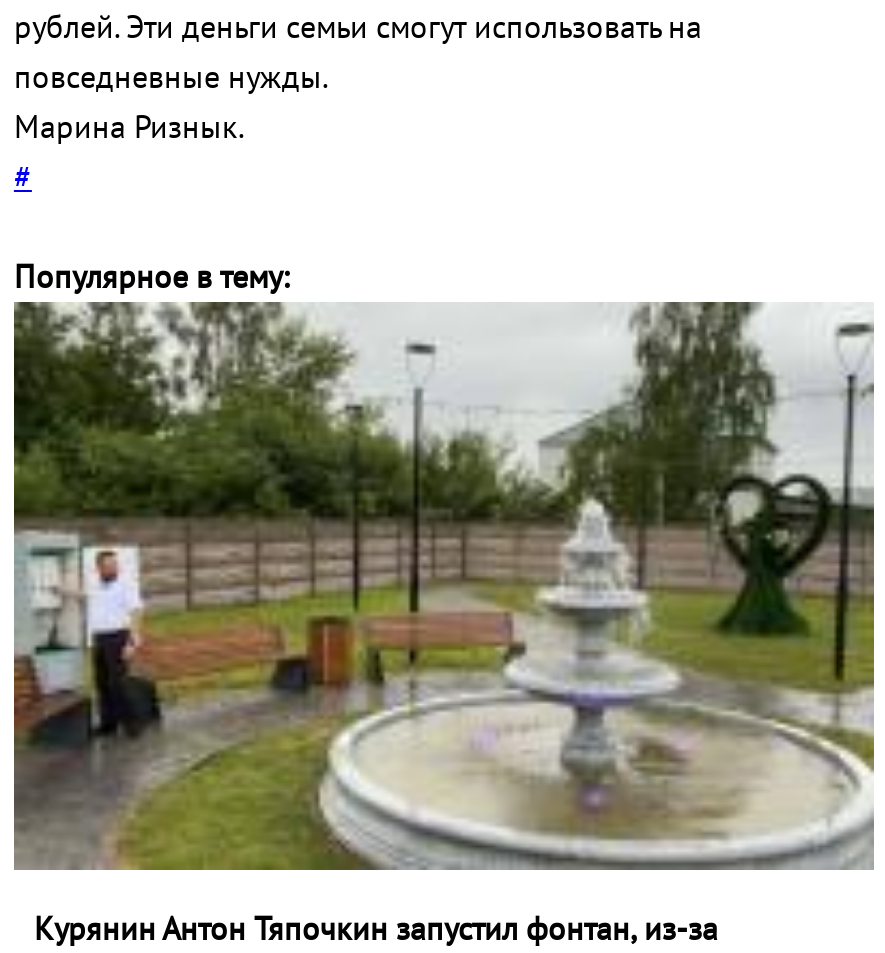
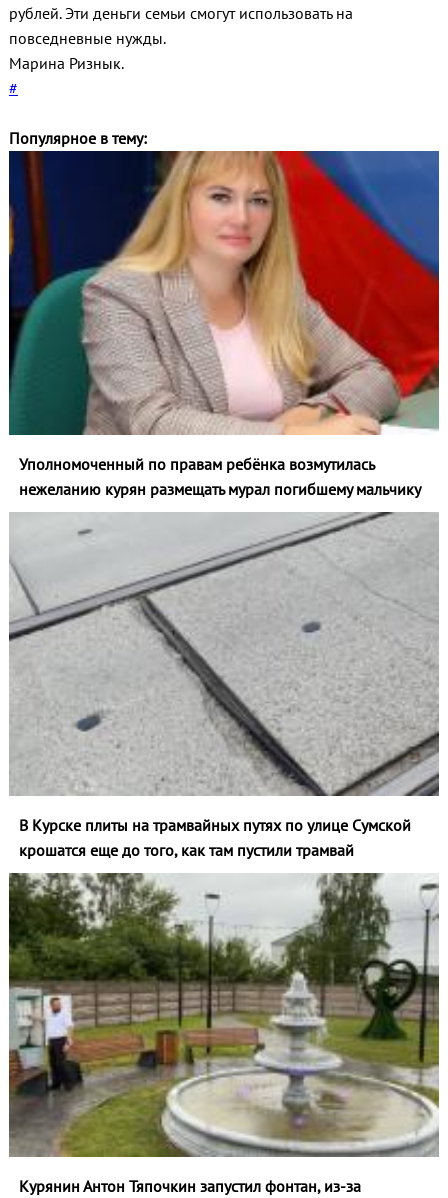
+ [image]
+ Уполномоченный по правам ребёнка возмутилась
+ нежеланию курян размещать мурал погибшему мальчику

+ [image]
+ В Курске плиты на трамвайных путях по улице Сумской
+ крошатся еще до того, как там пустили трамвай
